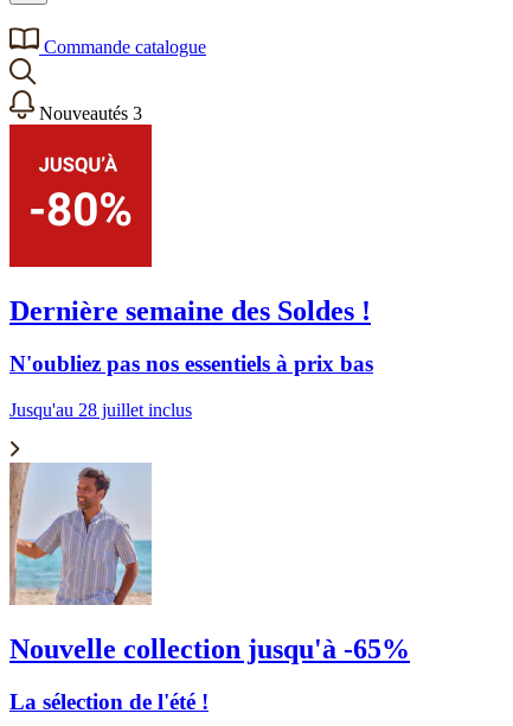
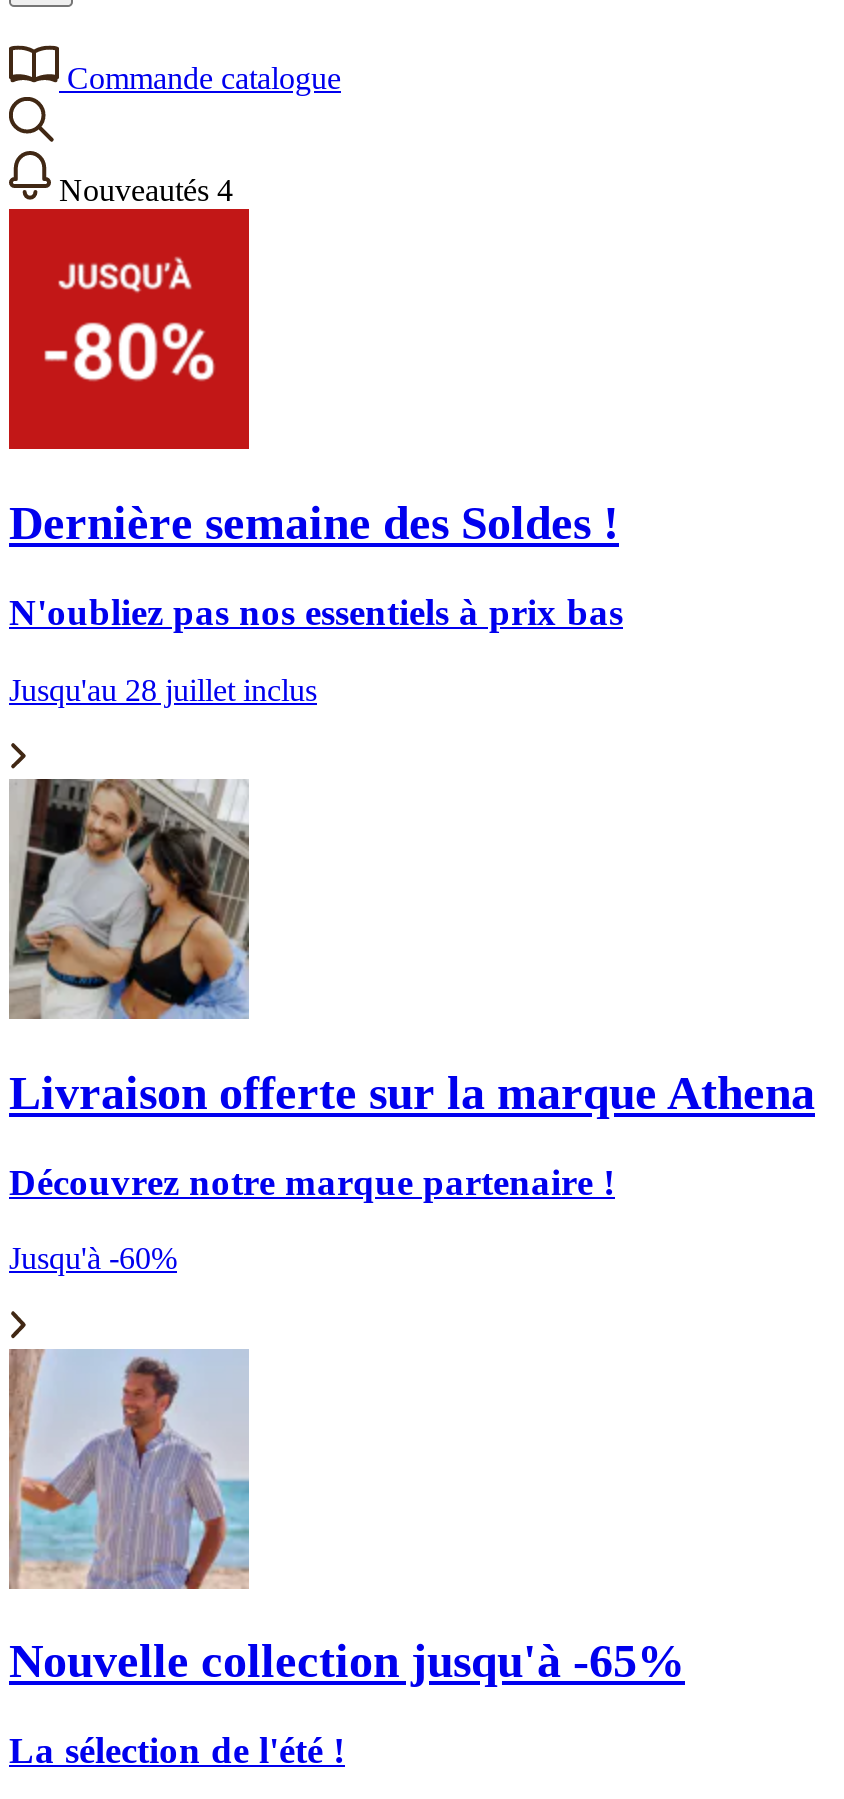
- Nouveautés 3
+ Nouveautés 4

+ [image]
+ Livraison offerte sur la marque Athena
+ Découvrez notre marque partenaire !
+ Jusqu'à -60%
